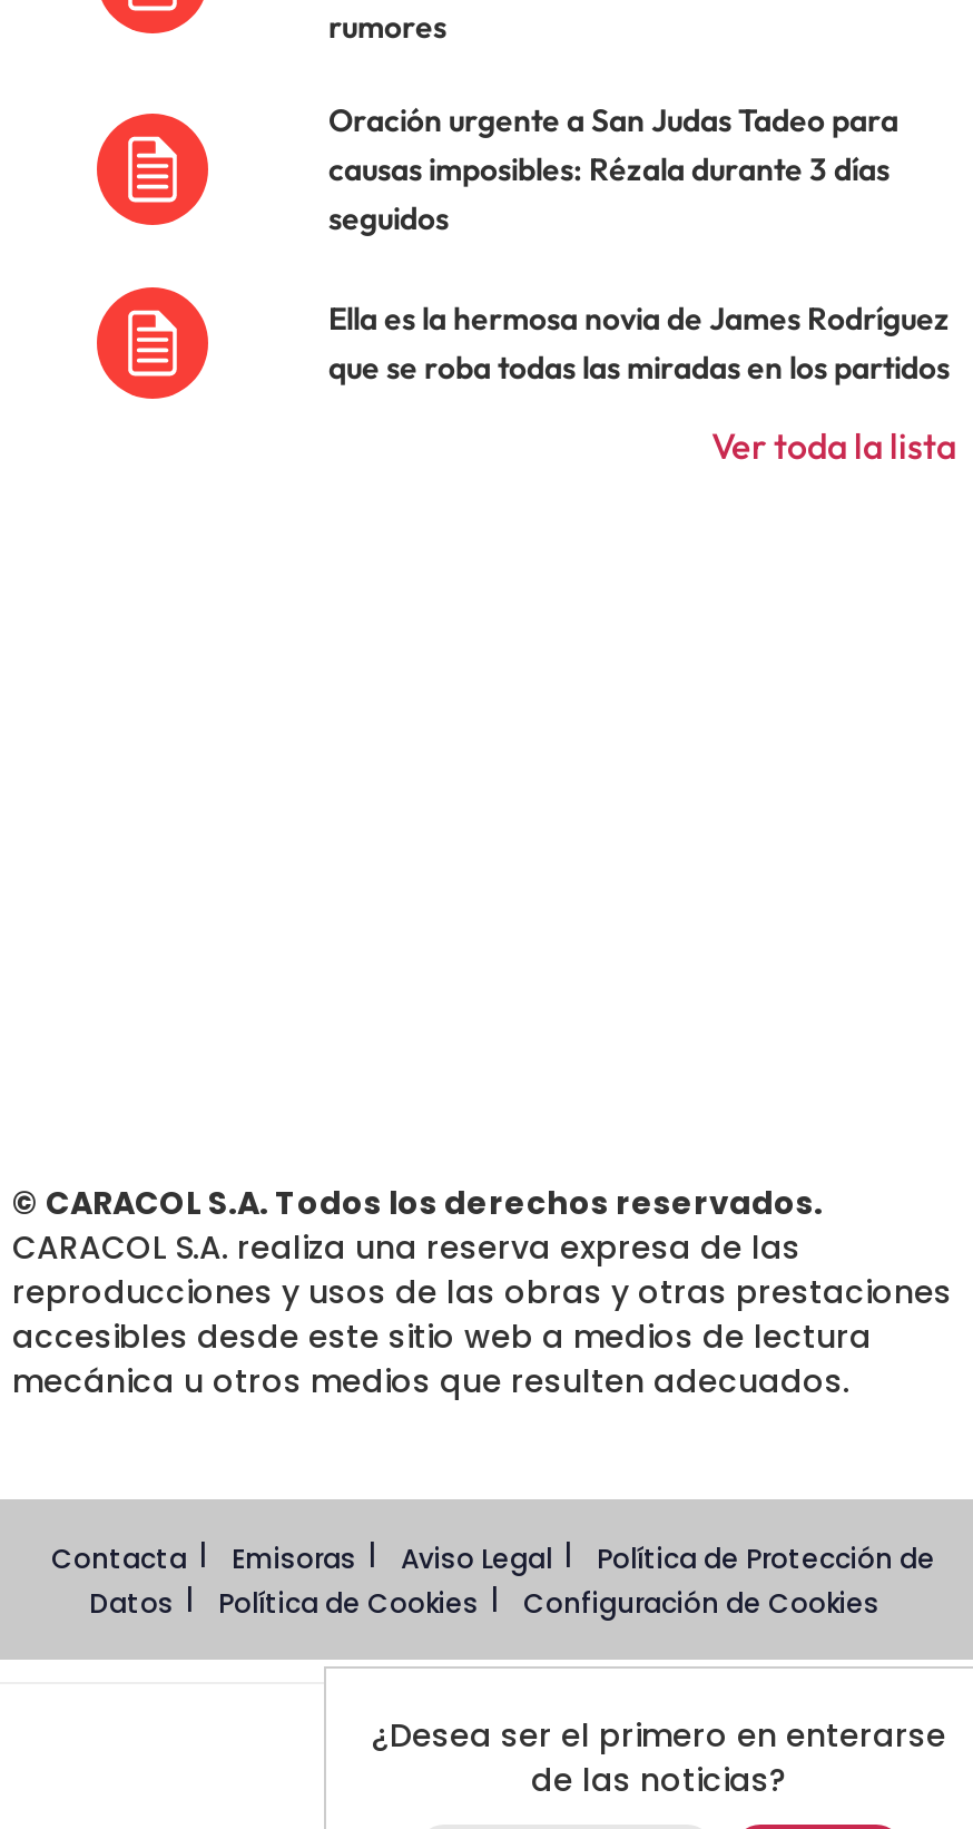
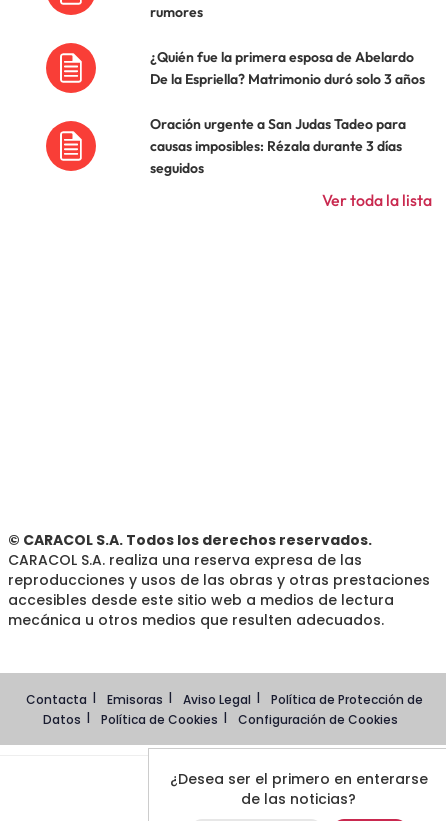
+ ¿Quién fue la primera esposa de Abelardo
+ De la Espriella? Matrimonio duró solo 3 años

moved down: Oración urgente a San Judas Tadeo para | causas imposibles: Rézala durante 3 días | seguidos

moved up: [image]

- Ella es la hermosa novia de James Rodríguez
- que se roba todas las miradas en los partidos
